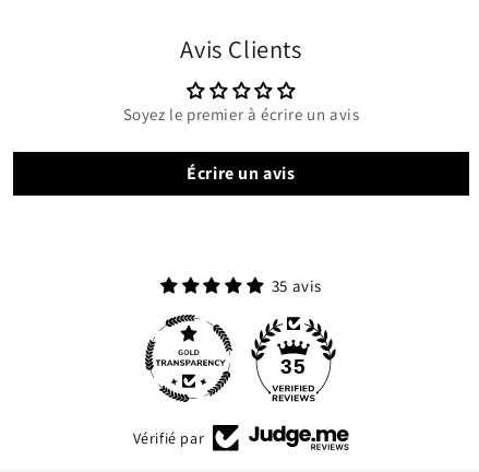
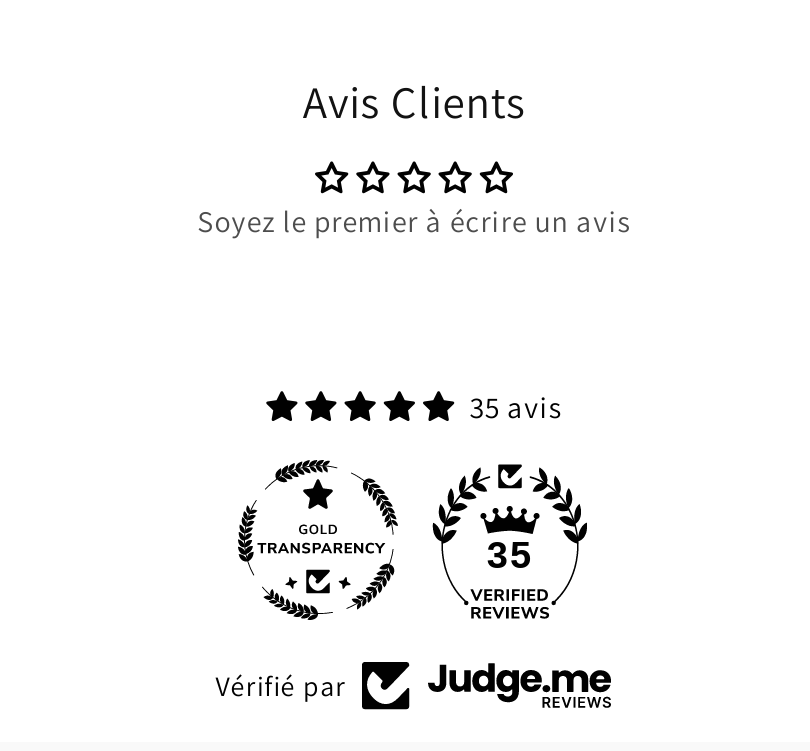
- Écrire un avis
